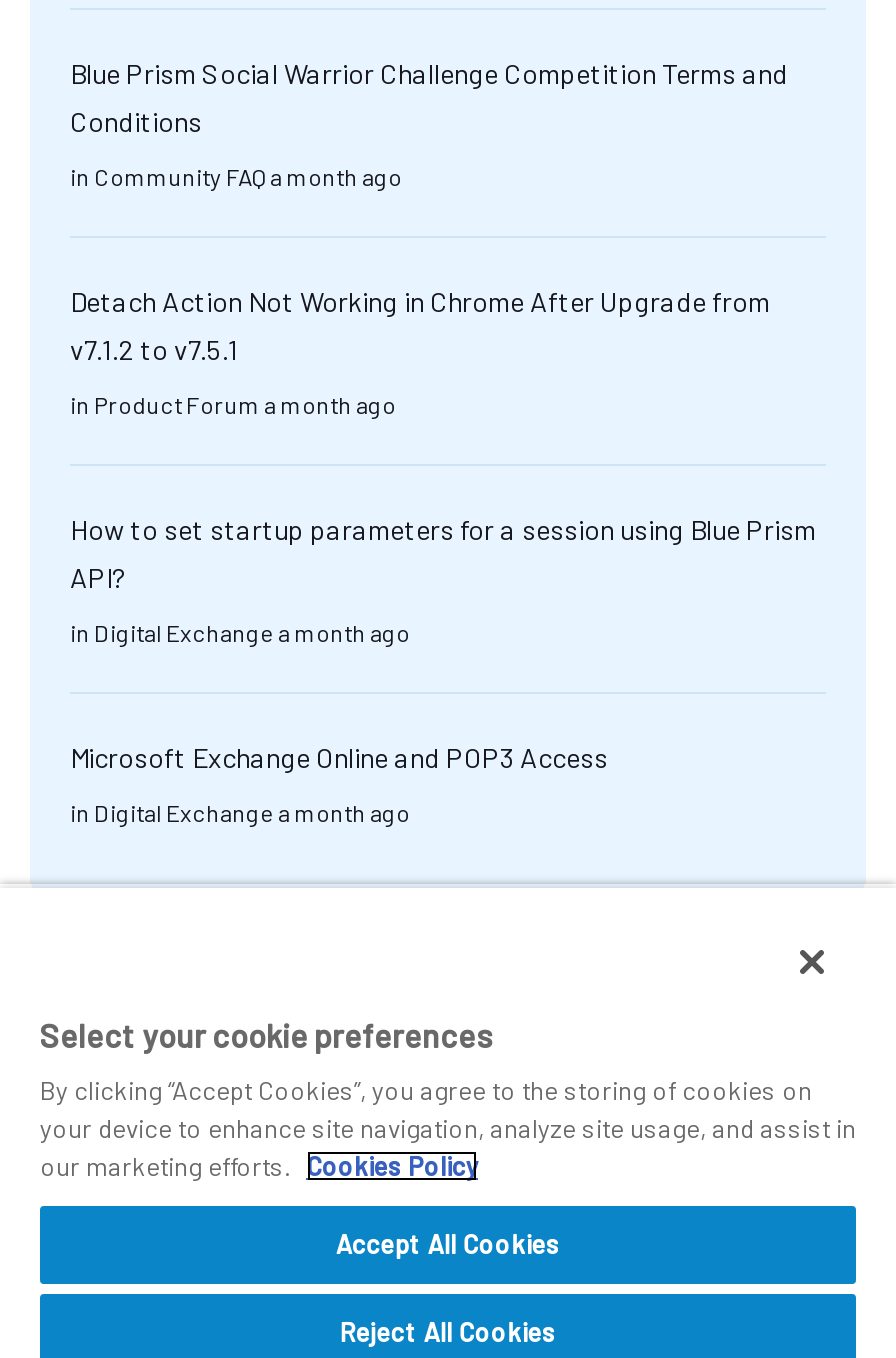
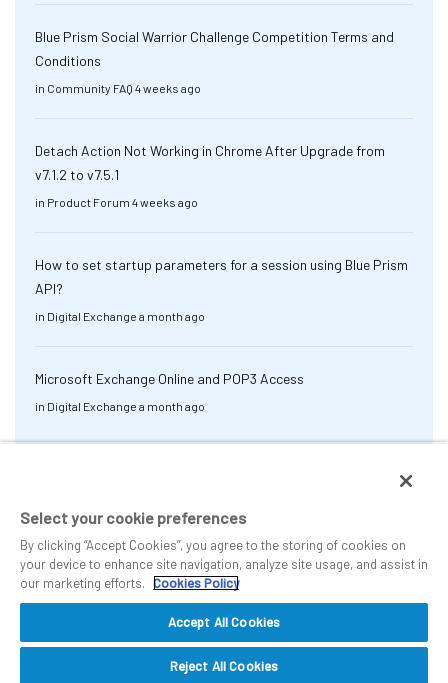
- in Community FAQ a month ago
+ in Community FAQ 4 weeks ago

- in Product Forum a month ago
+ in Product Forum 4 weeks ago
